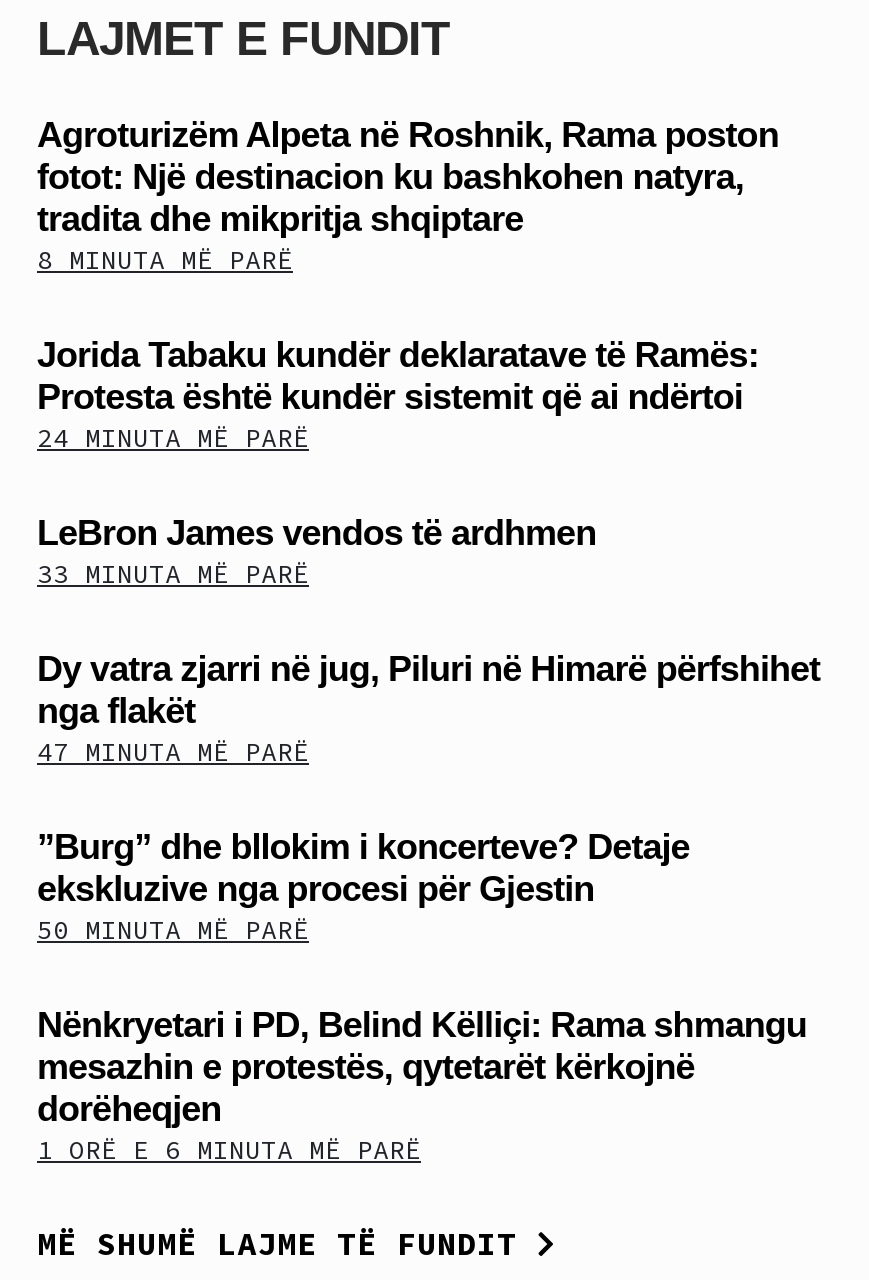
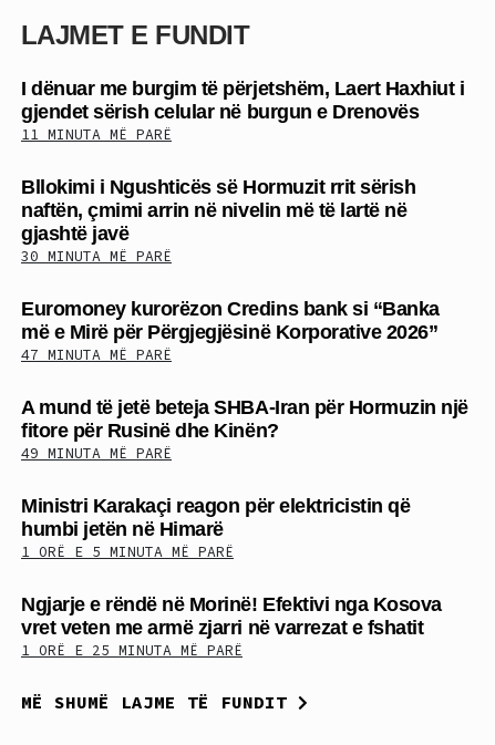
- Agroturizëm Alpeta në Roshnik, Rama poston
- fotot: Një destinacion ku bashkohen natyra,
- tradita dhe mikpritja shqiptare
- 8 MINUTA MË PARË
- Jorida Tabaku kundër deklaratave të Ramës:
- Protesta është kundër sistemit që ai ndërtoi
- 24 MINUTA MË PARË
- LeBron James vendos të ardhmen
- 33 MINUTA MË PARË
- Dy vatra zjarri në jug, Piluri në Himarë përfshihet
- nga flakët
+ I dënuar me burgim të përjetshëm, Laert Haxhiut i
+ gjendet sërish celular në burgun e Drenovës
+ 11 MINUTA MË PARË
+ Bllokimi i Ngushticës së Hormuzit rrit sërish
+ naftën, çmimi arrin në nivelin më të lartë në
+ gjashtë javë
+ 30 MINUTA MË PARË
+ Euromoney kurorëzon Credins bank si “Banka
+ më e Mirë për Përgjegjësinë Korporative 2026”

moved up: 47 MINUTA MË PARË

- ”Burg” dhe bllokim i koncerteve? Detaje
- ekskluzive nga procesi për Gjestin
- 50 MINUTA MË PARË
- Nënkryetari i PD, Belind Këlliçi: Rama shmangu
- mesazhin e protestës, qytetarët kërkojnë
- dorëheqjen
- 1 ORË E 6 MINUTA MË PARË
+ A mund të jetë beteja SHBA-Iran për Hormuzin një
+ fitore për Rusinë dhe Kinën?
+ 49 MINUTA MË PARË
+ Ministri Karakaçi reagon për elektricistin që
+ humbi jetën në Himarë
+ 1 ORË E 5 MINUTA MË PARË
+ Ngjarje e rëndë në Morinë! Efektivi nga Kosova
+ vret veten me armë zjarri në varrezat e fshatit
+ 1 ORË E 25 MINUTA MË PARË
